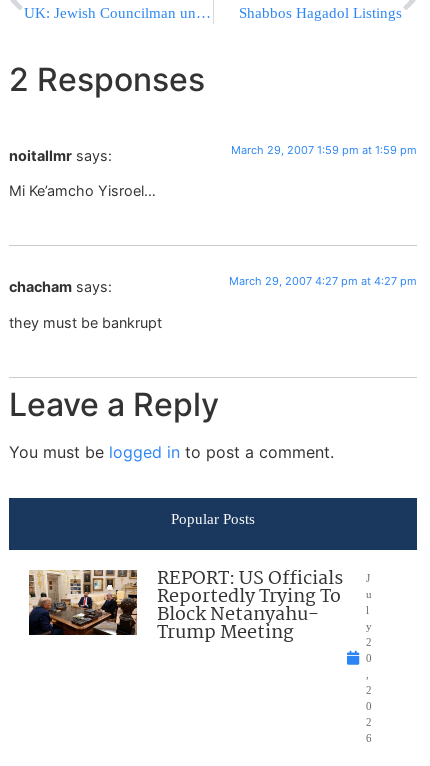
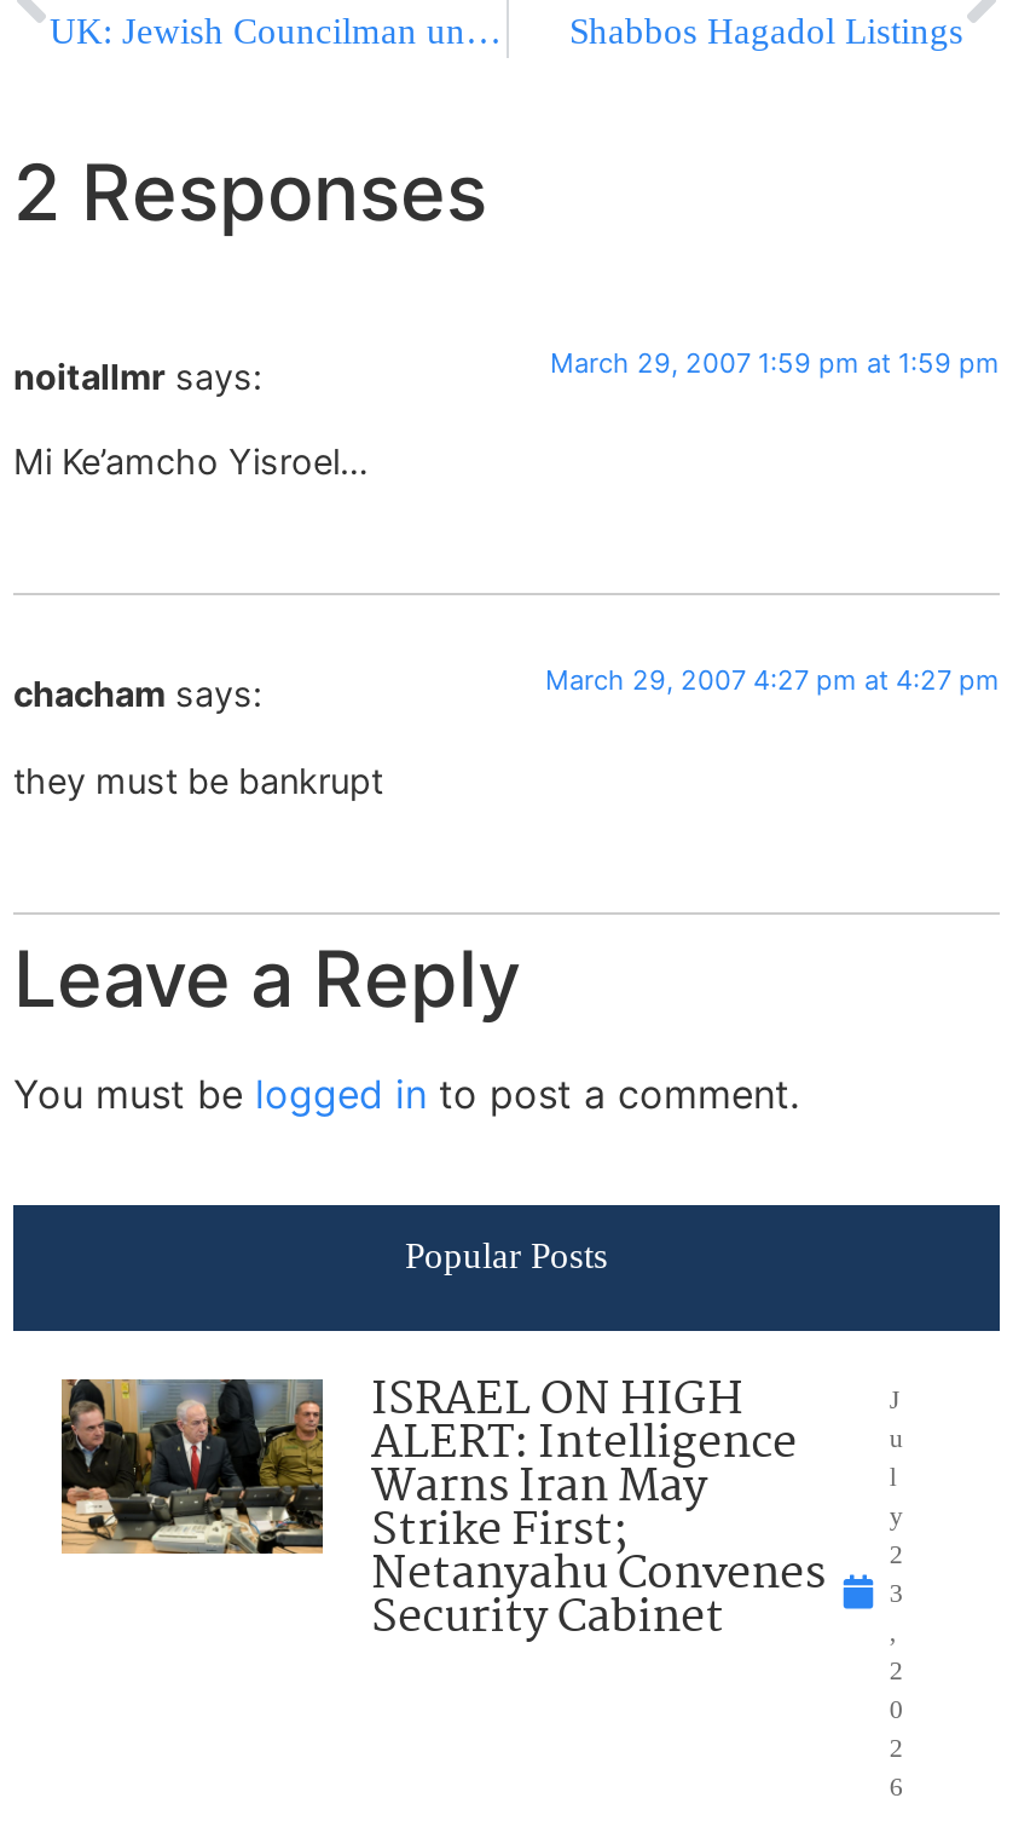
- [image]
- REPORT: US Officials
- Reportedly Trying To
- Block Netanyahu-
- Trump Meeting
+ [image]
+ ISRAEL ON HIGH
+ ALERT: Intelligence
+ Warns Iran May
+ Strike First;
+ Netanyahu Convenes
+ Security Cabinet

- 0
+ 3
